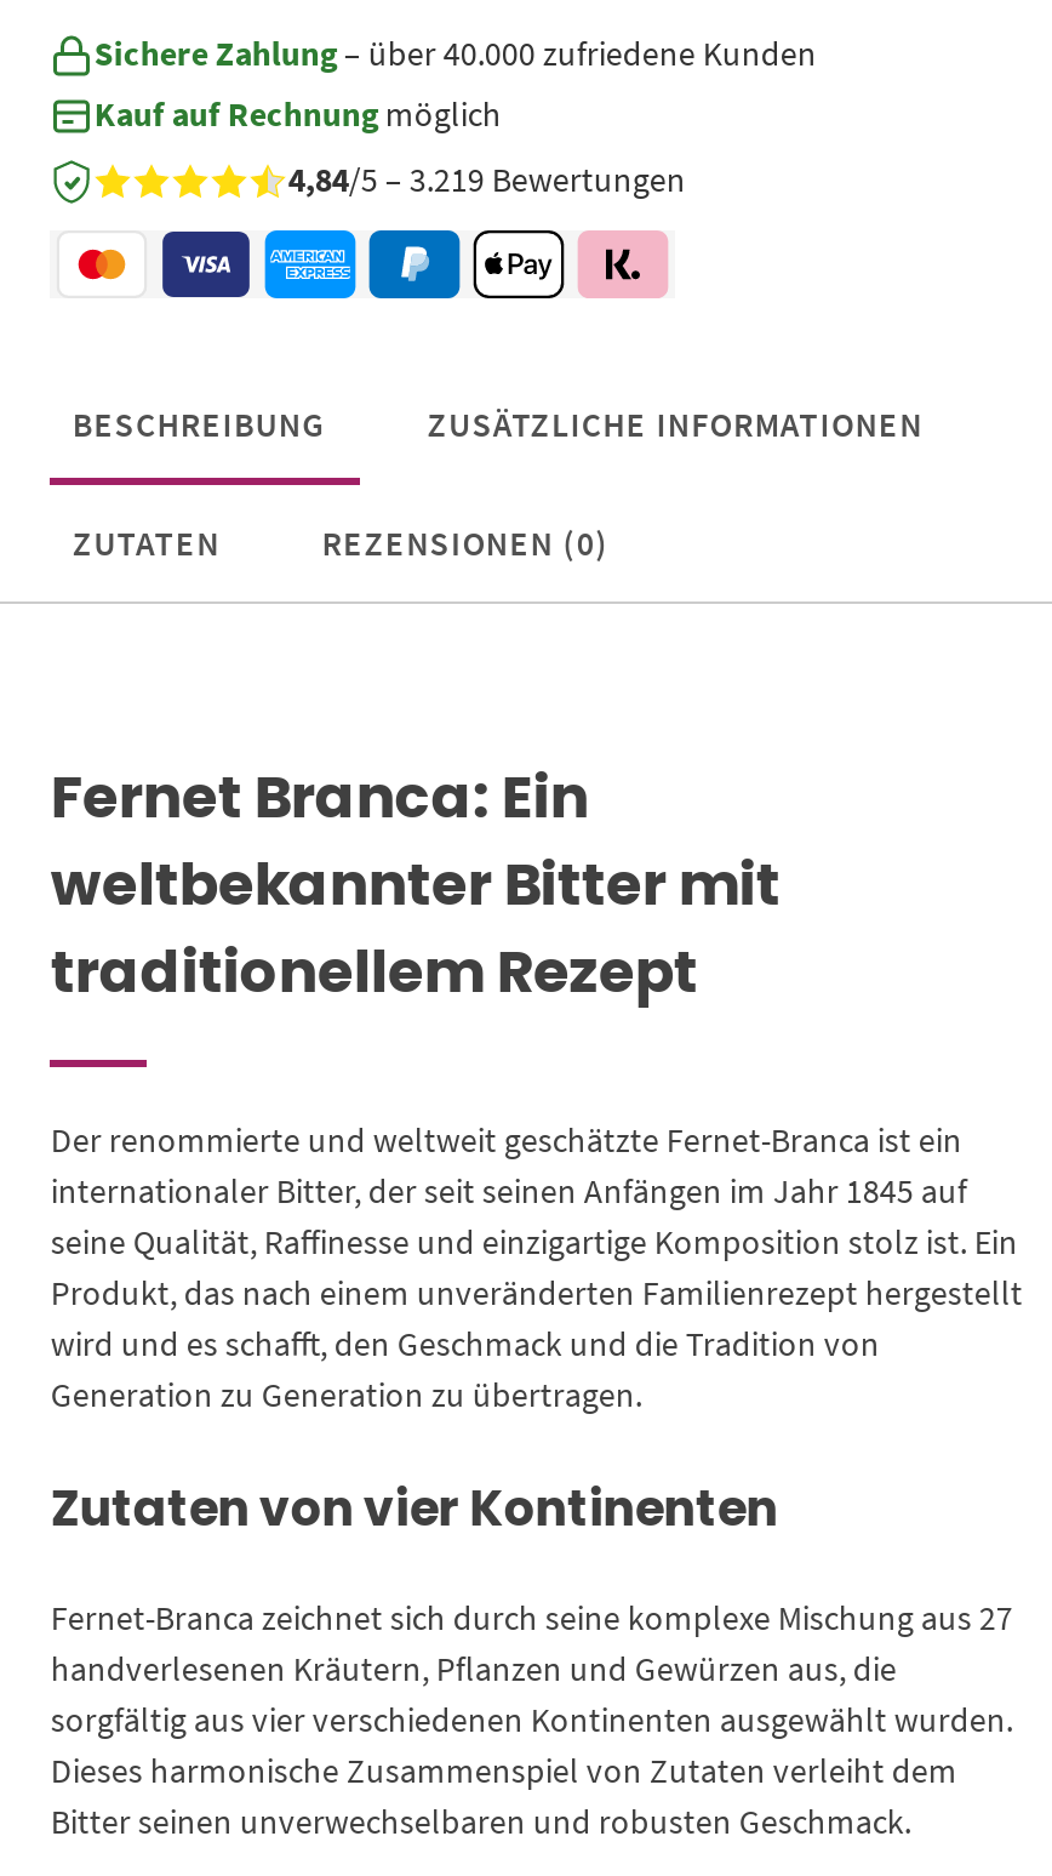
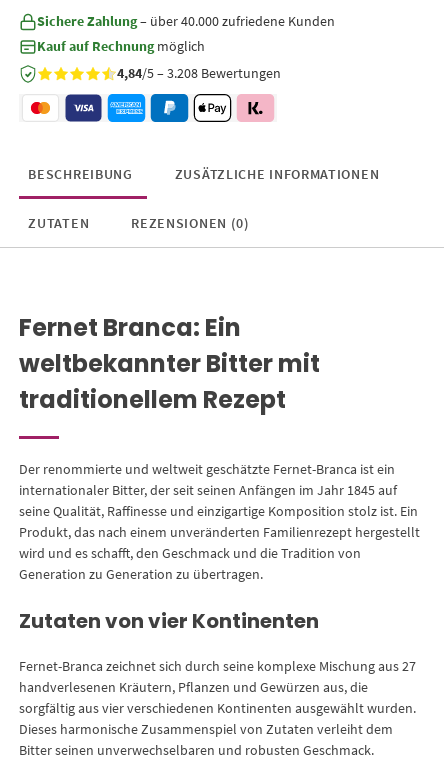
- 4,84/5 – 3.219 Bewertungen
+ 4,84/5 – 3.208 Bewertungen
